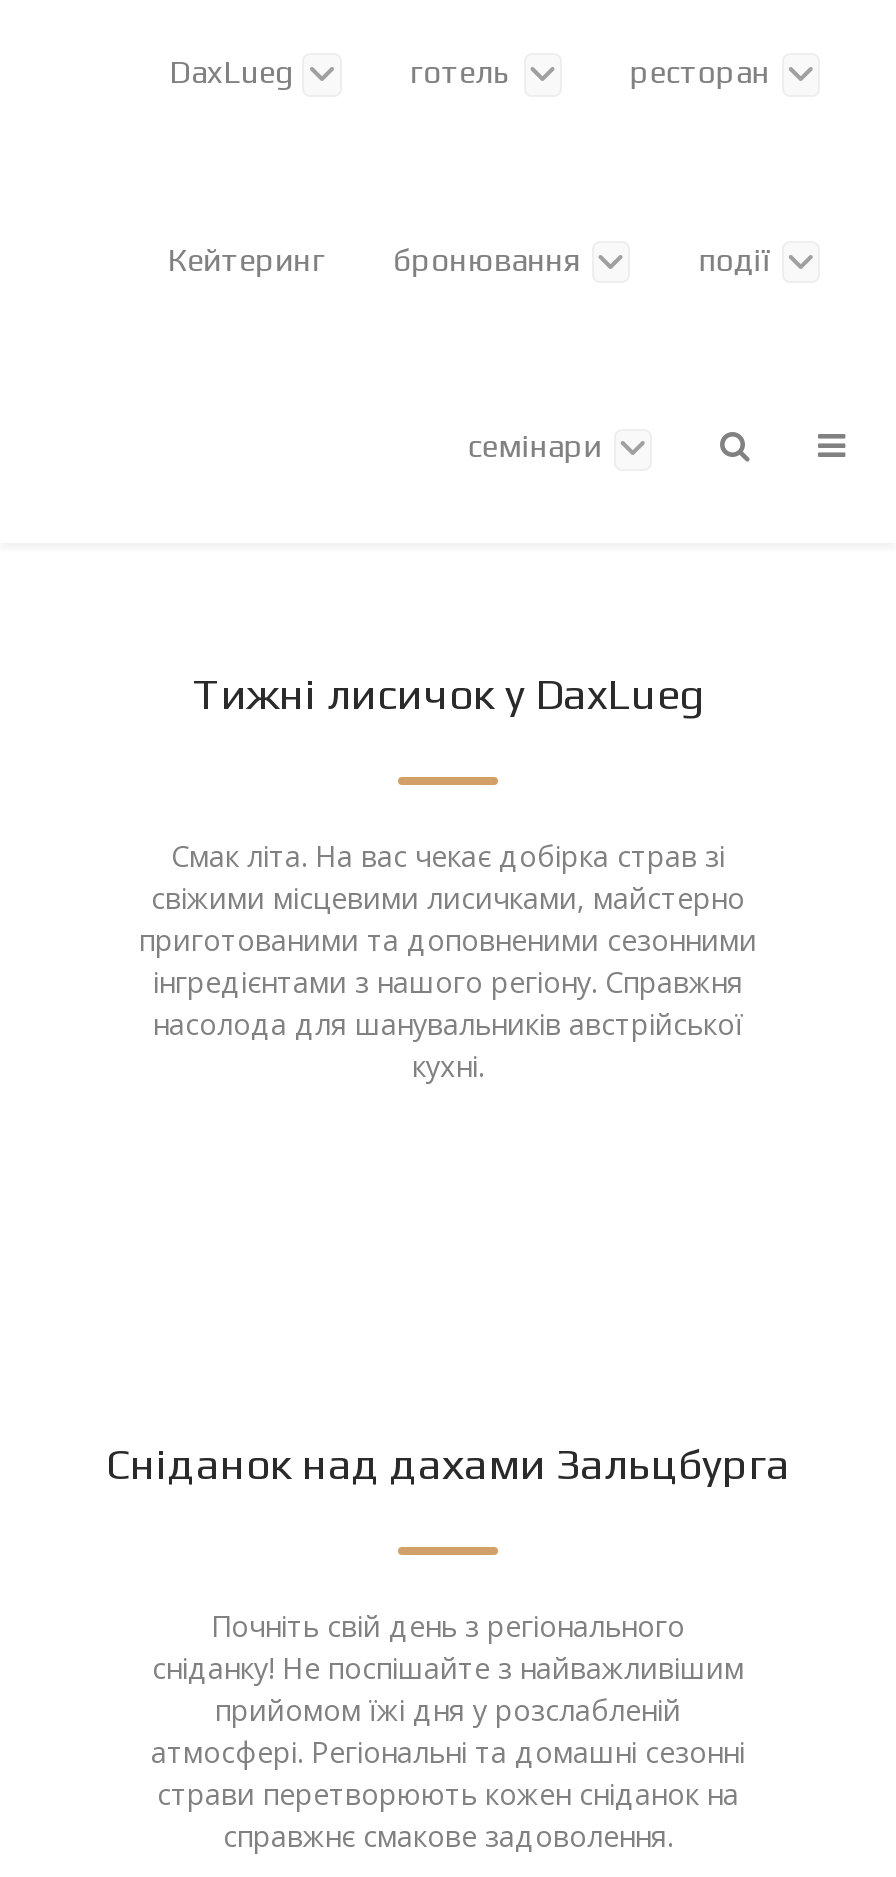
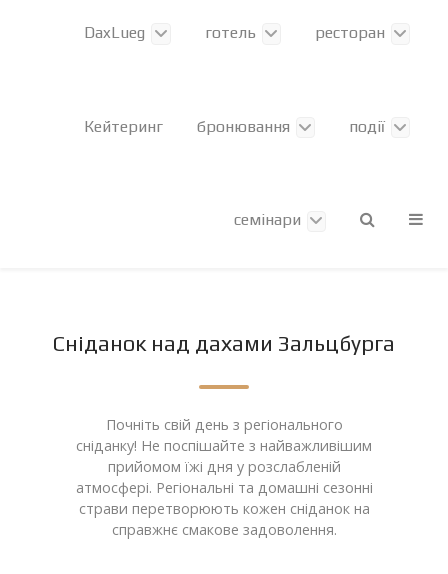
- Тижні лисичок у DaxLueg
- Смак літа. На вас чекає добірка страв зі
- свіжими місцевими лисичками, майстерно
- приготованими та доповненими сезонними
- інгредієнтами з нашого регіону. Справжня
- насолода для шанувальників австрійської
- кухні.
